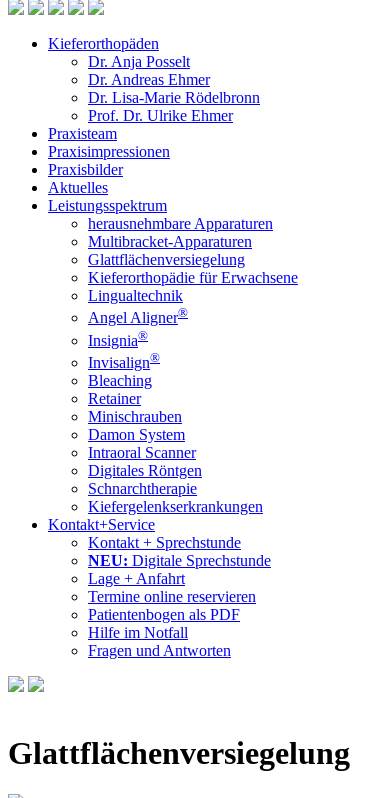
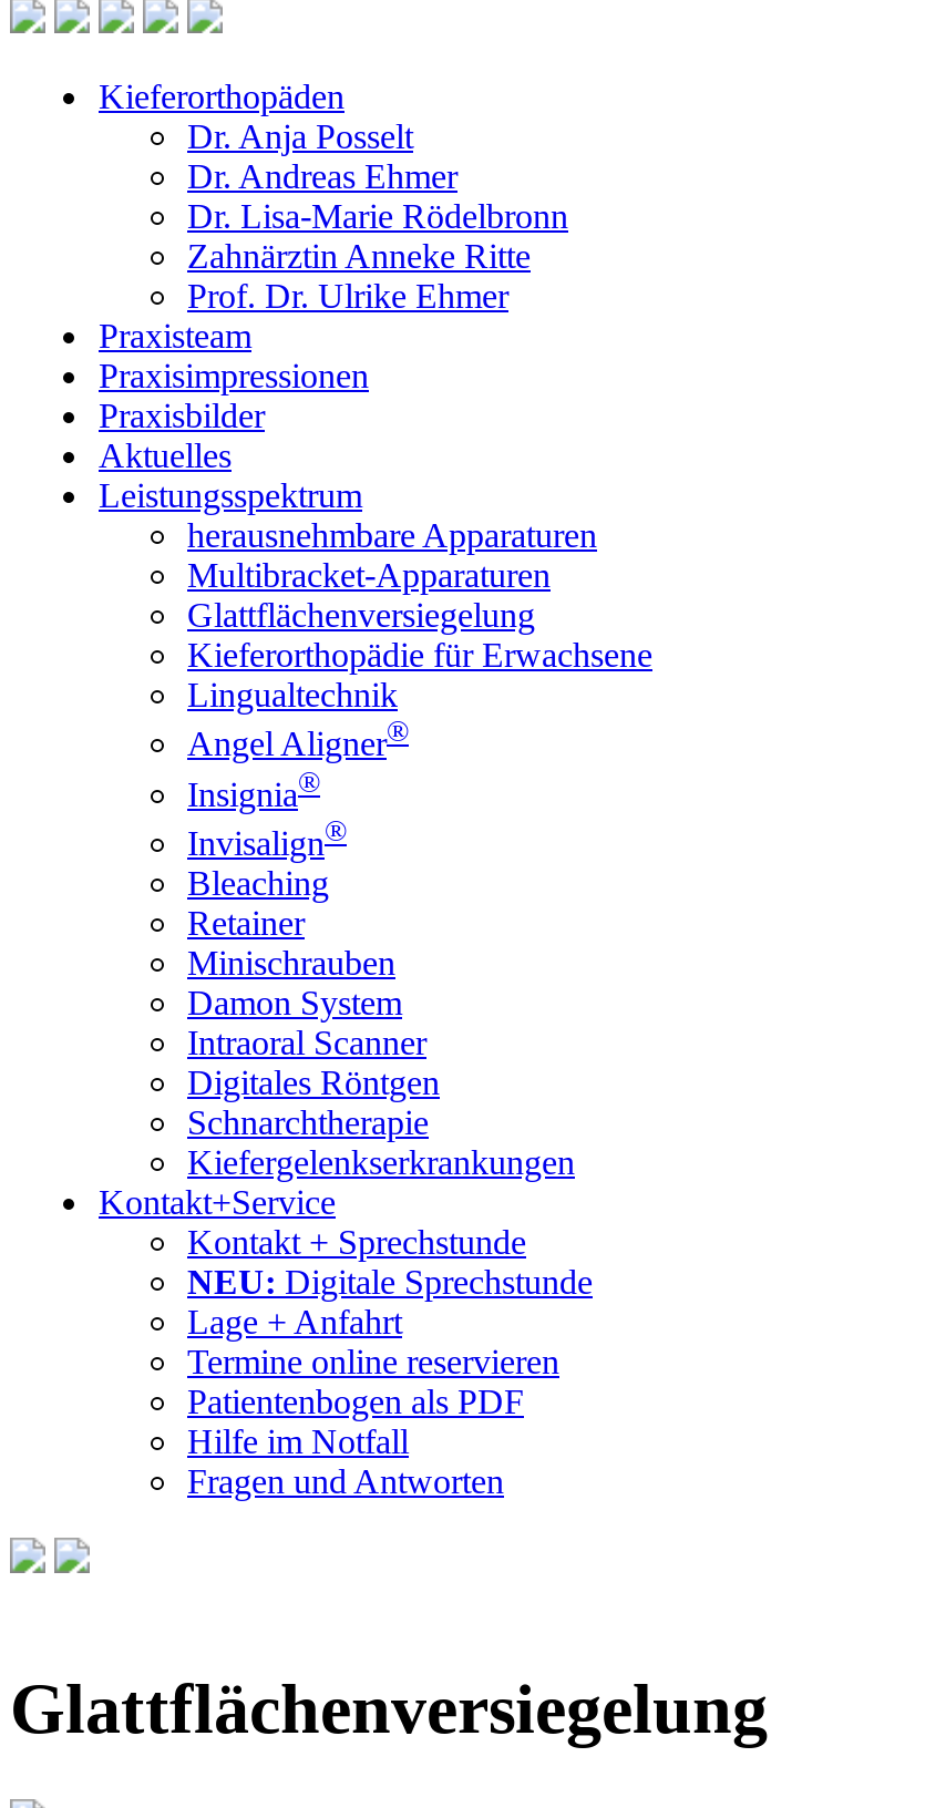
+ Zahnärztin Anneke Ritte
